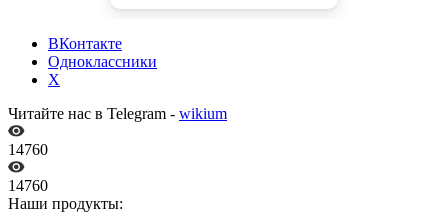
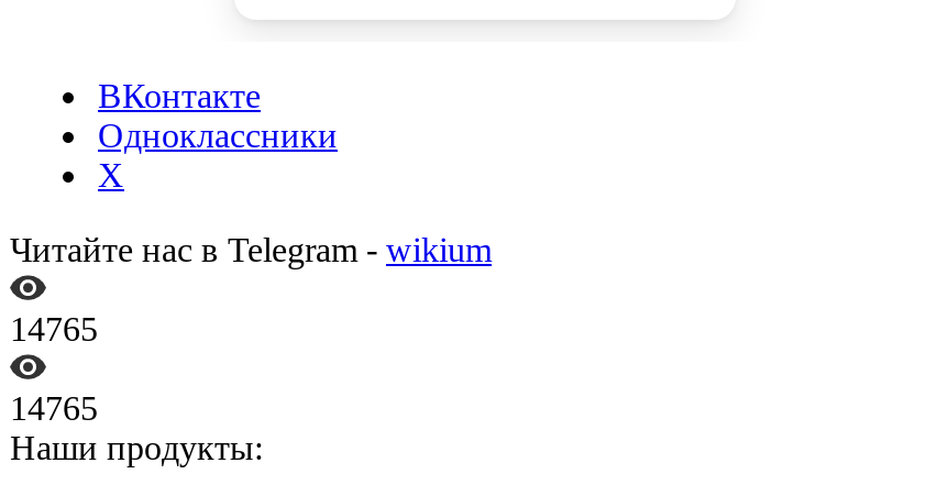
- 14760
+ 14765

- 14760
+ 14765
